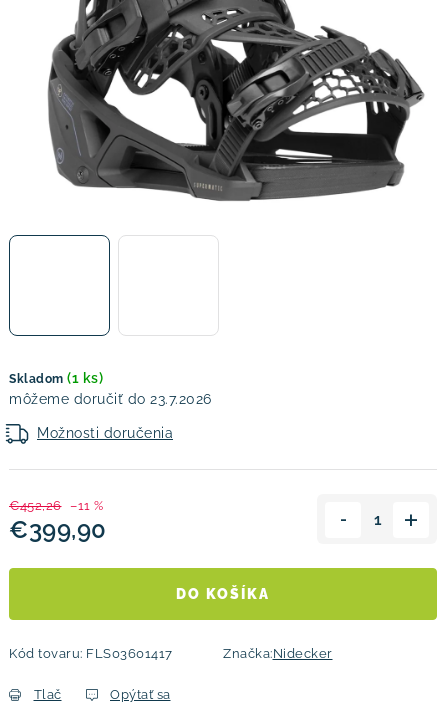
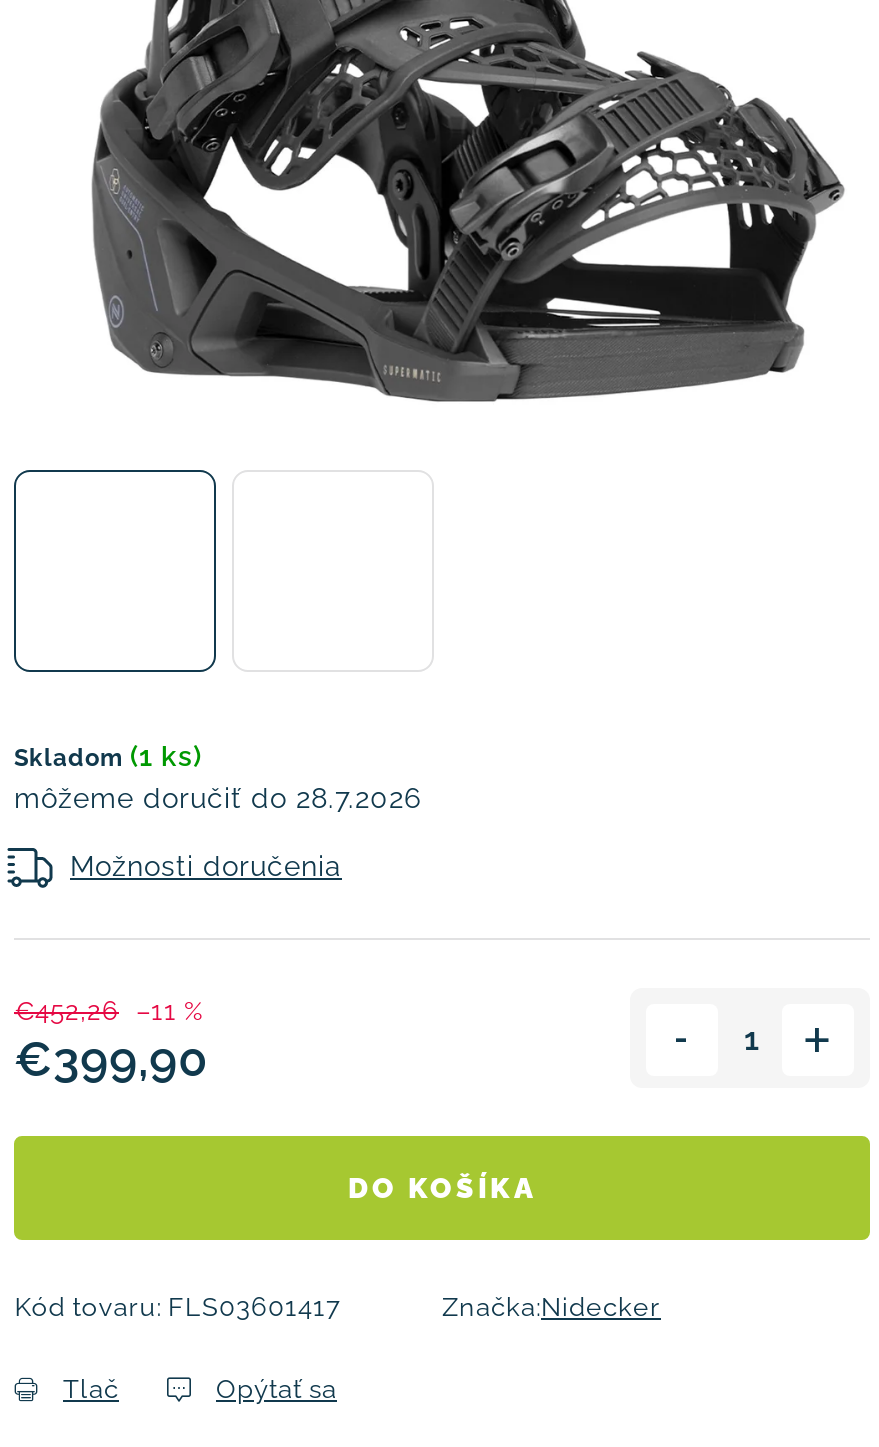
- 23.7.2026
+ 28.7.2026
